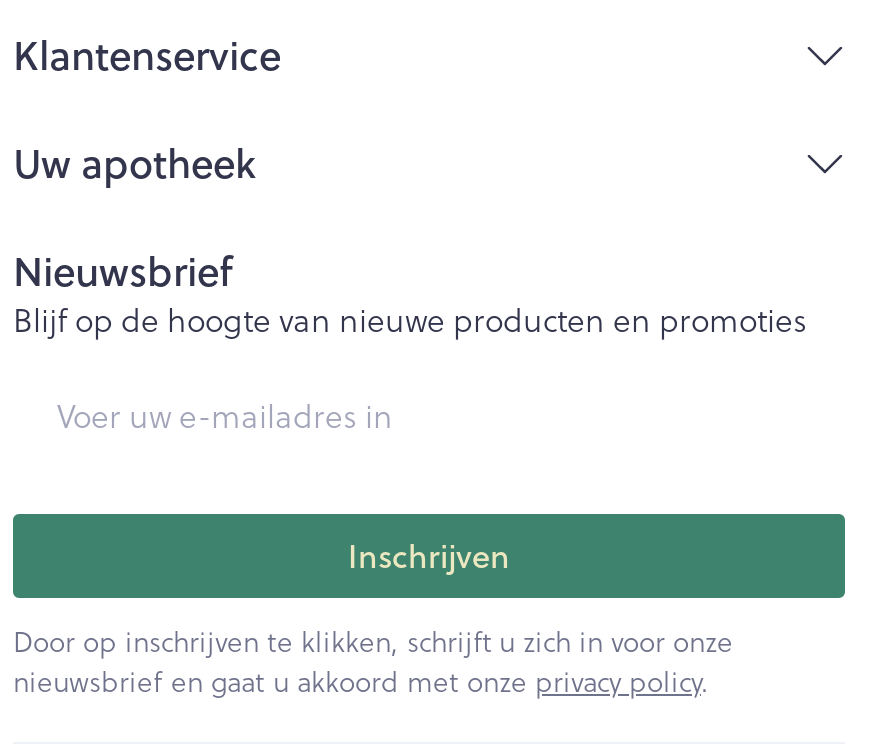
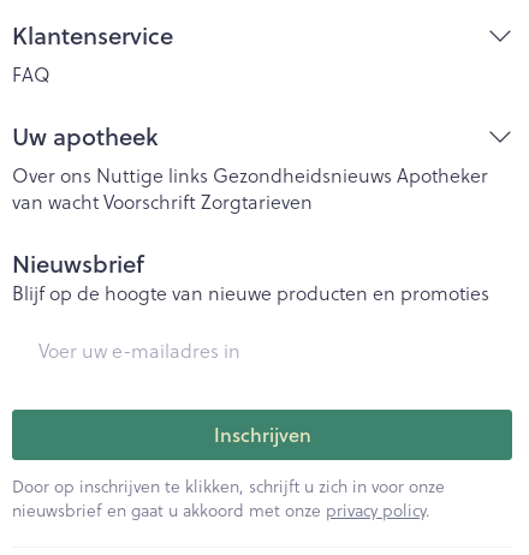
+ FAQ

+ Over ons Nuttige links Gezondheidsnieuws Apotheker
+ van wacht Voorschrift Zorgtarieven
